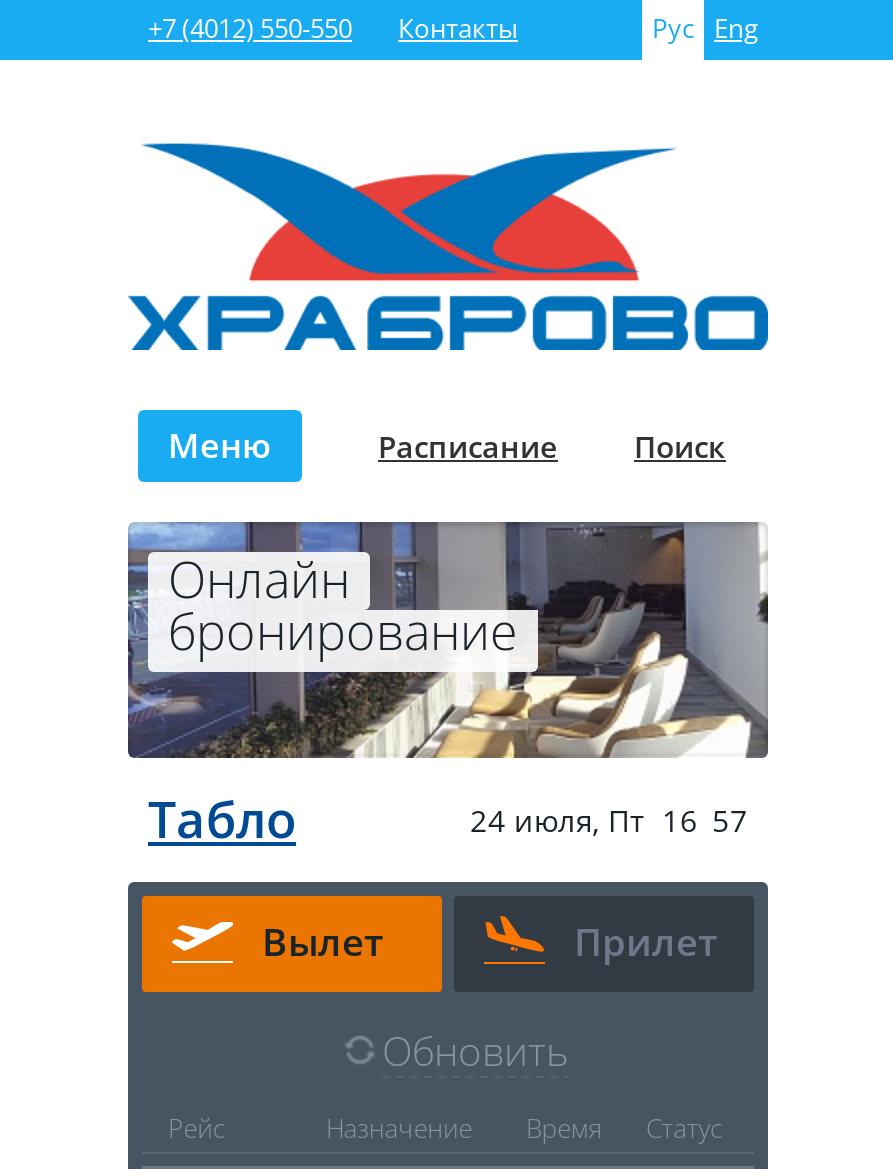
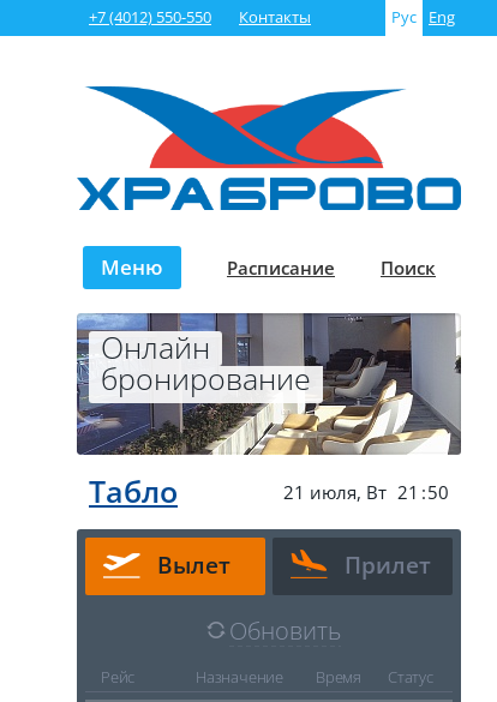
- 24 июля, Пт 16 : 57
+ 21 июля, Вт 21 : 50
